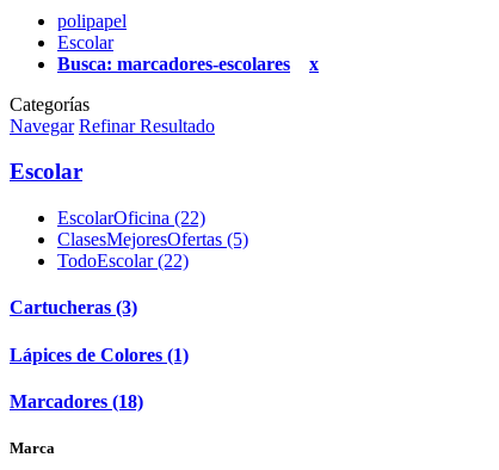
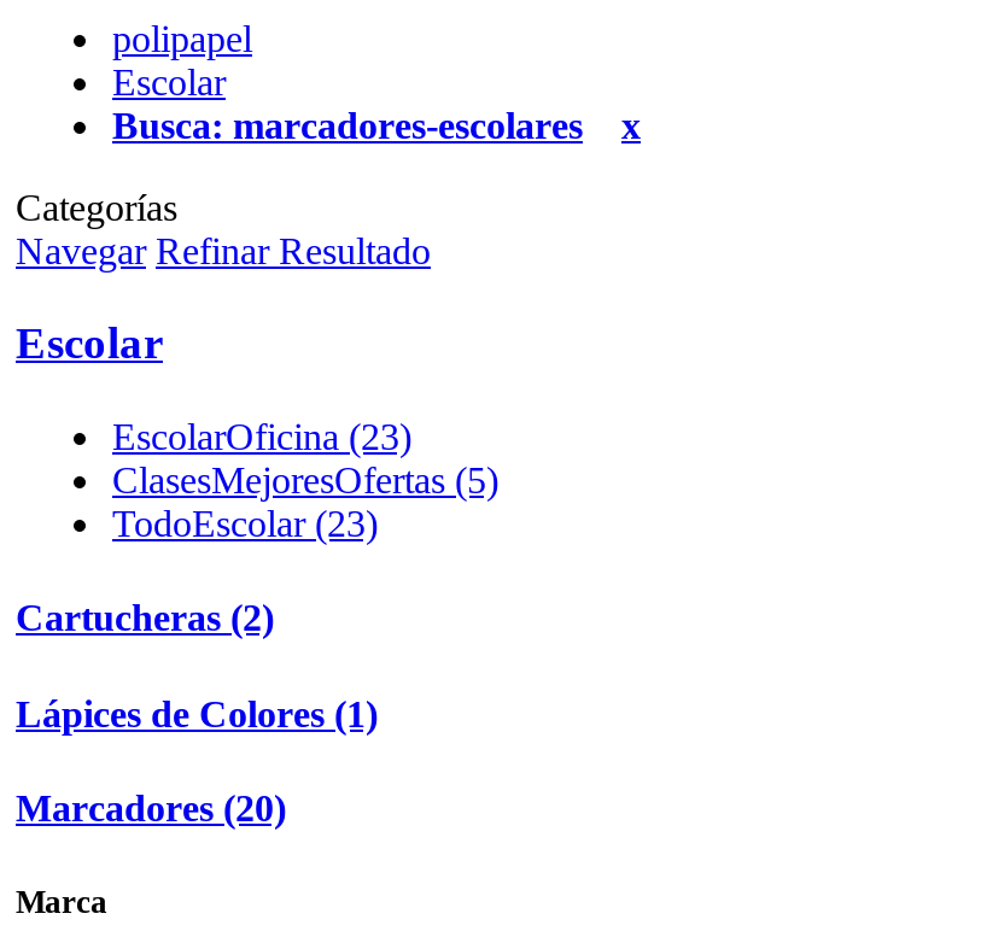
- EscolarOficina (22)
+ EscolarOficina (23)

- TodoEscolar (22)
+ TodoEscolar (23)

- Cartucheras (3)
+ Cartucheras (2)

- Marcadores (18)
+ Marcadores (20)
